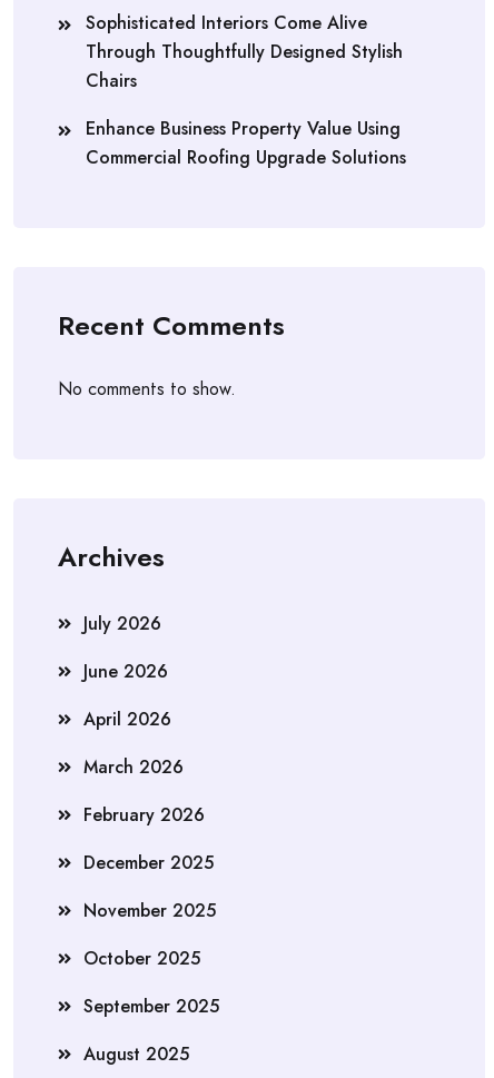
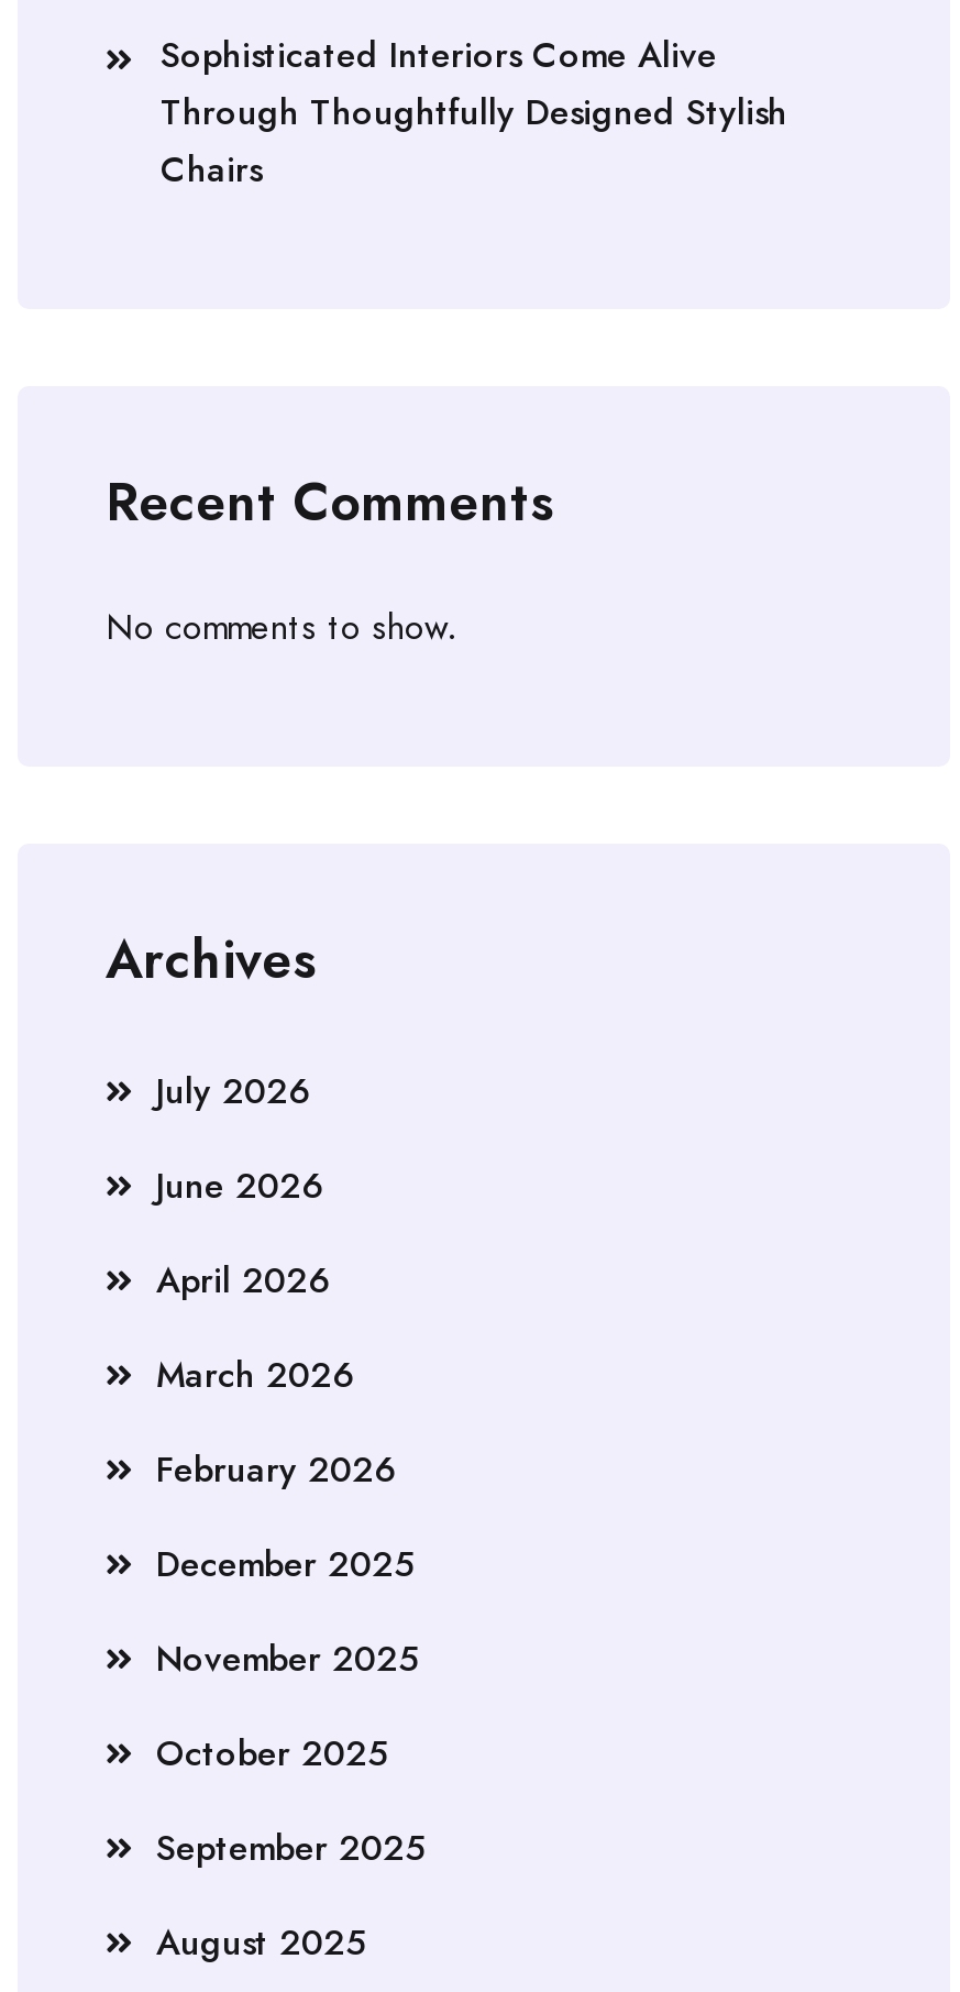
- Enhance Business Property Value Using
- Commercial Roofing Upgrade Solutions
